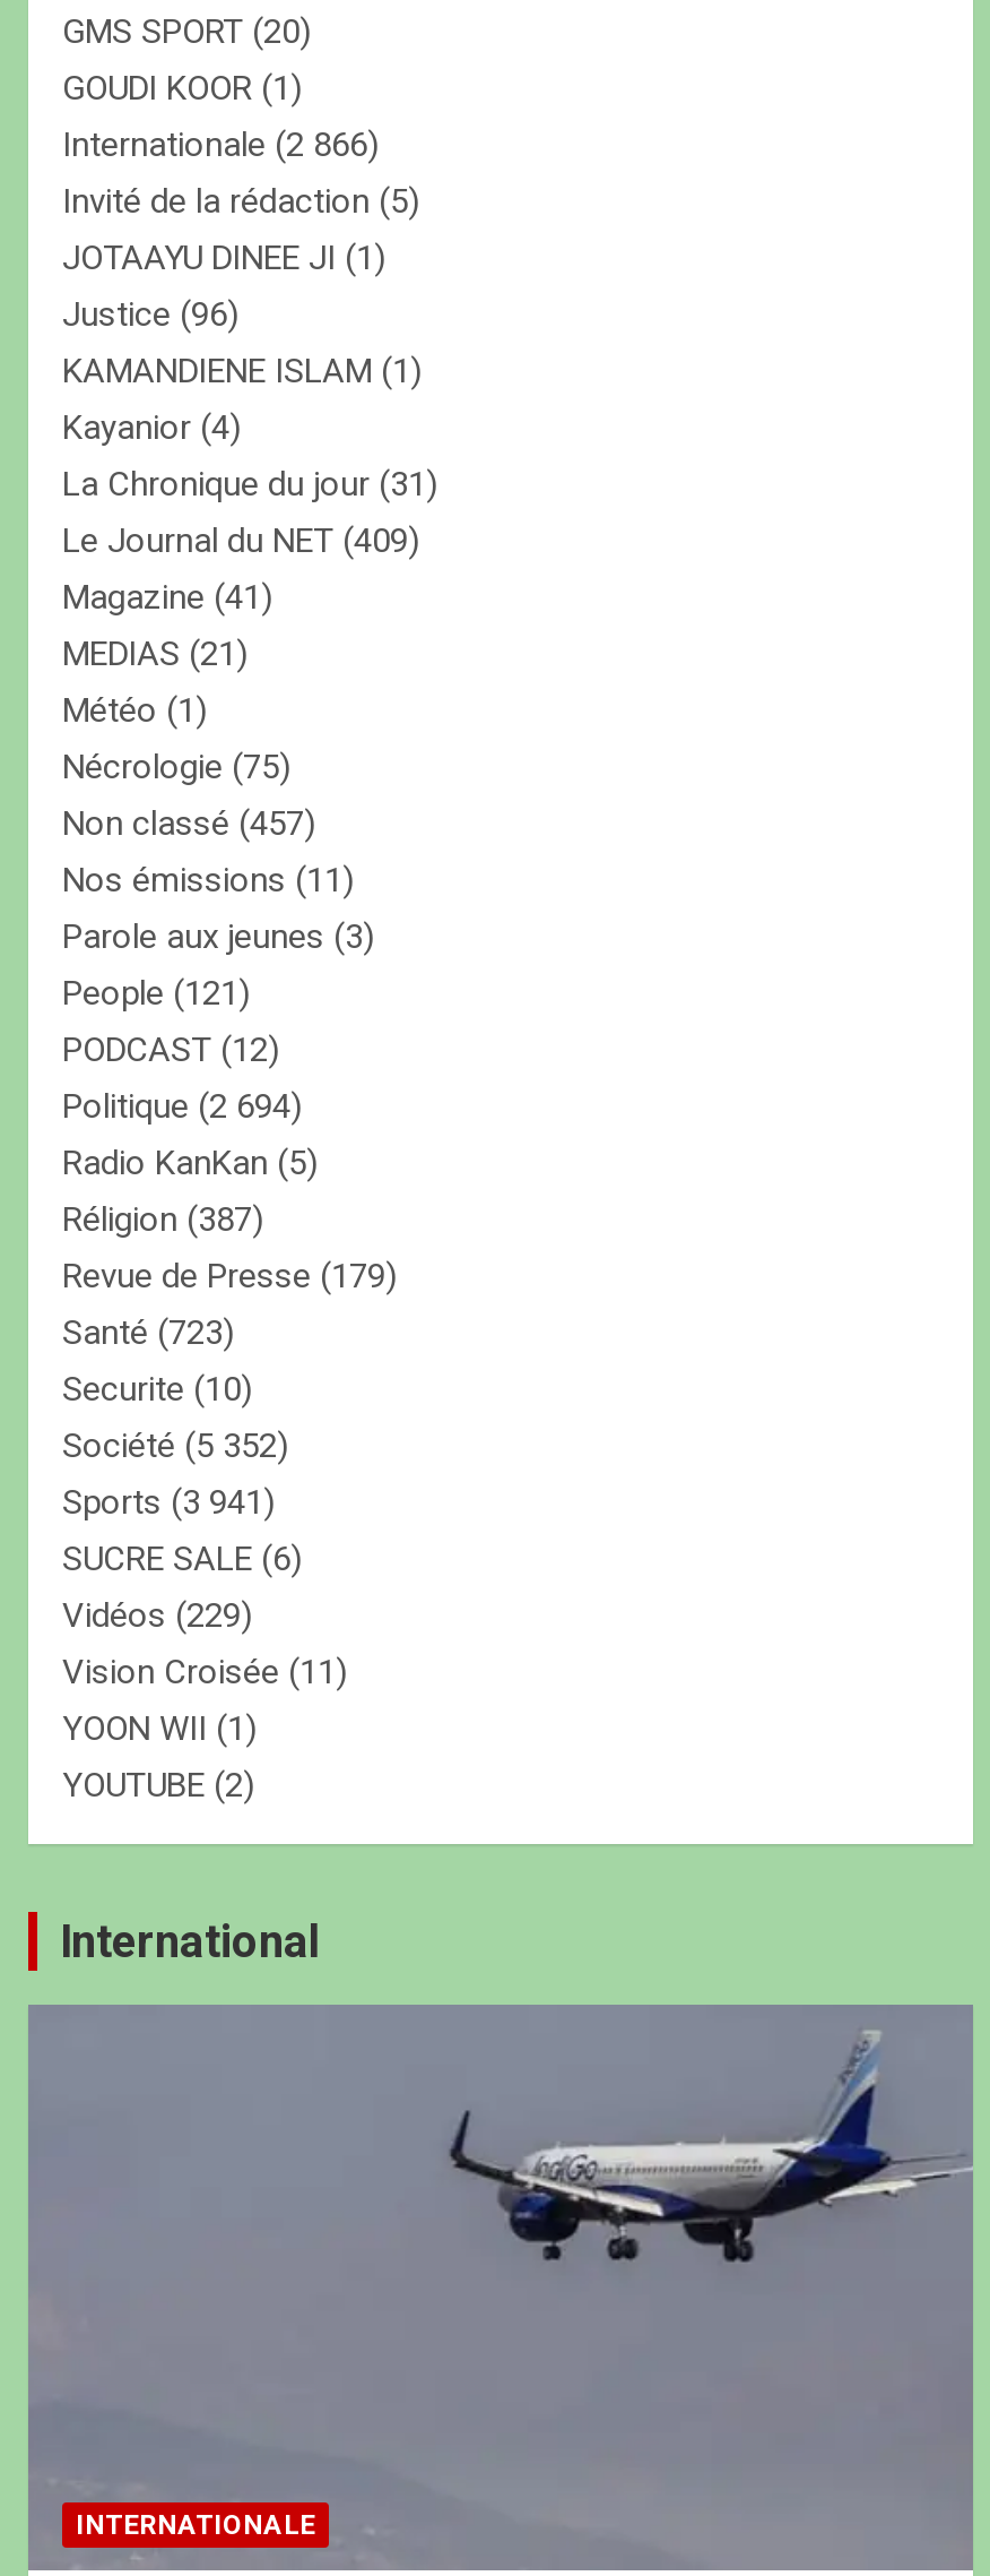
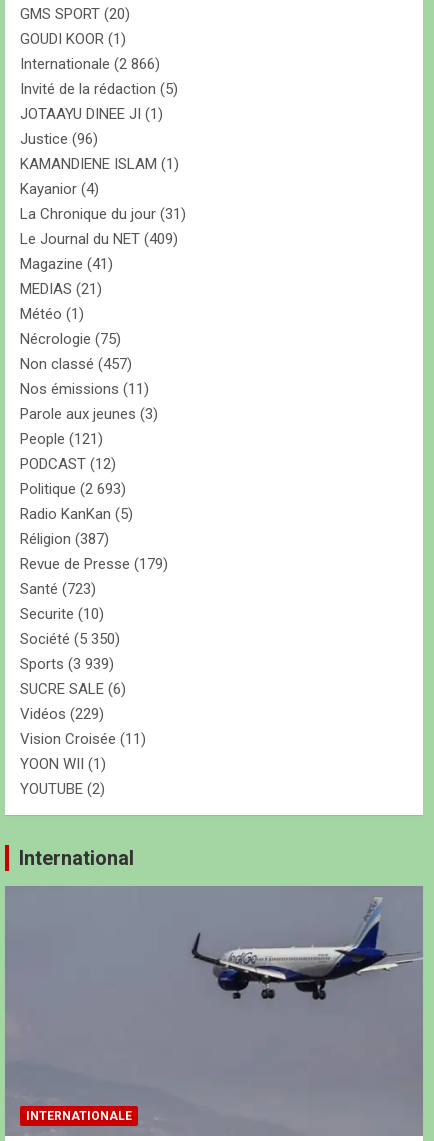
- Politique (2 694)
+ Politique (2 693)

- Société (5 352)
+ Société (5 350)

- Sports (3 941)
+ Sports (3 939)
